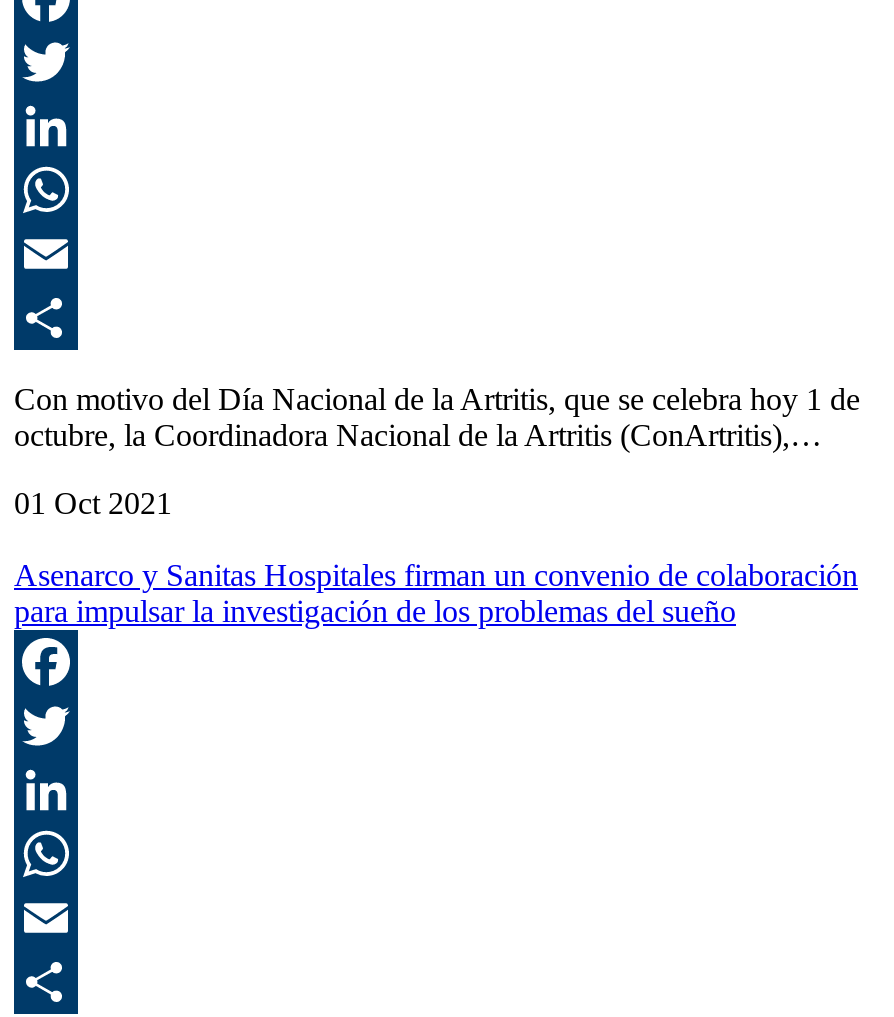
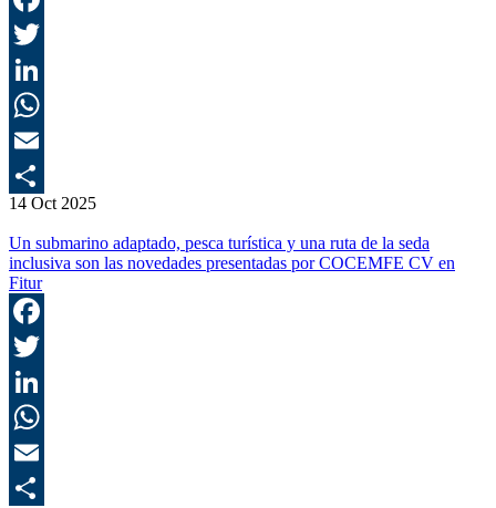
- Con motivo del Día Nacional de la Artritis, que se celebra hoy 1 de
- octubre, la Coordinadora Nacional de la Artritis (ConArtritis),…
- 01 Oct 2021
- Asenarco y Sanitas Hospitales firman un convenio de colaboración
- para impulsar la investigación de los problemas del sueño
+ 14 Oct 2025
+ Un submarino adaptado, pesca turística y una ruta de la seda
+ inclusiva son las novedades presentadas por COCEMFE CV en
+ Fitur
